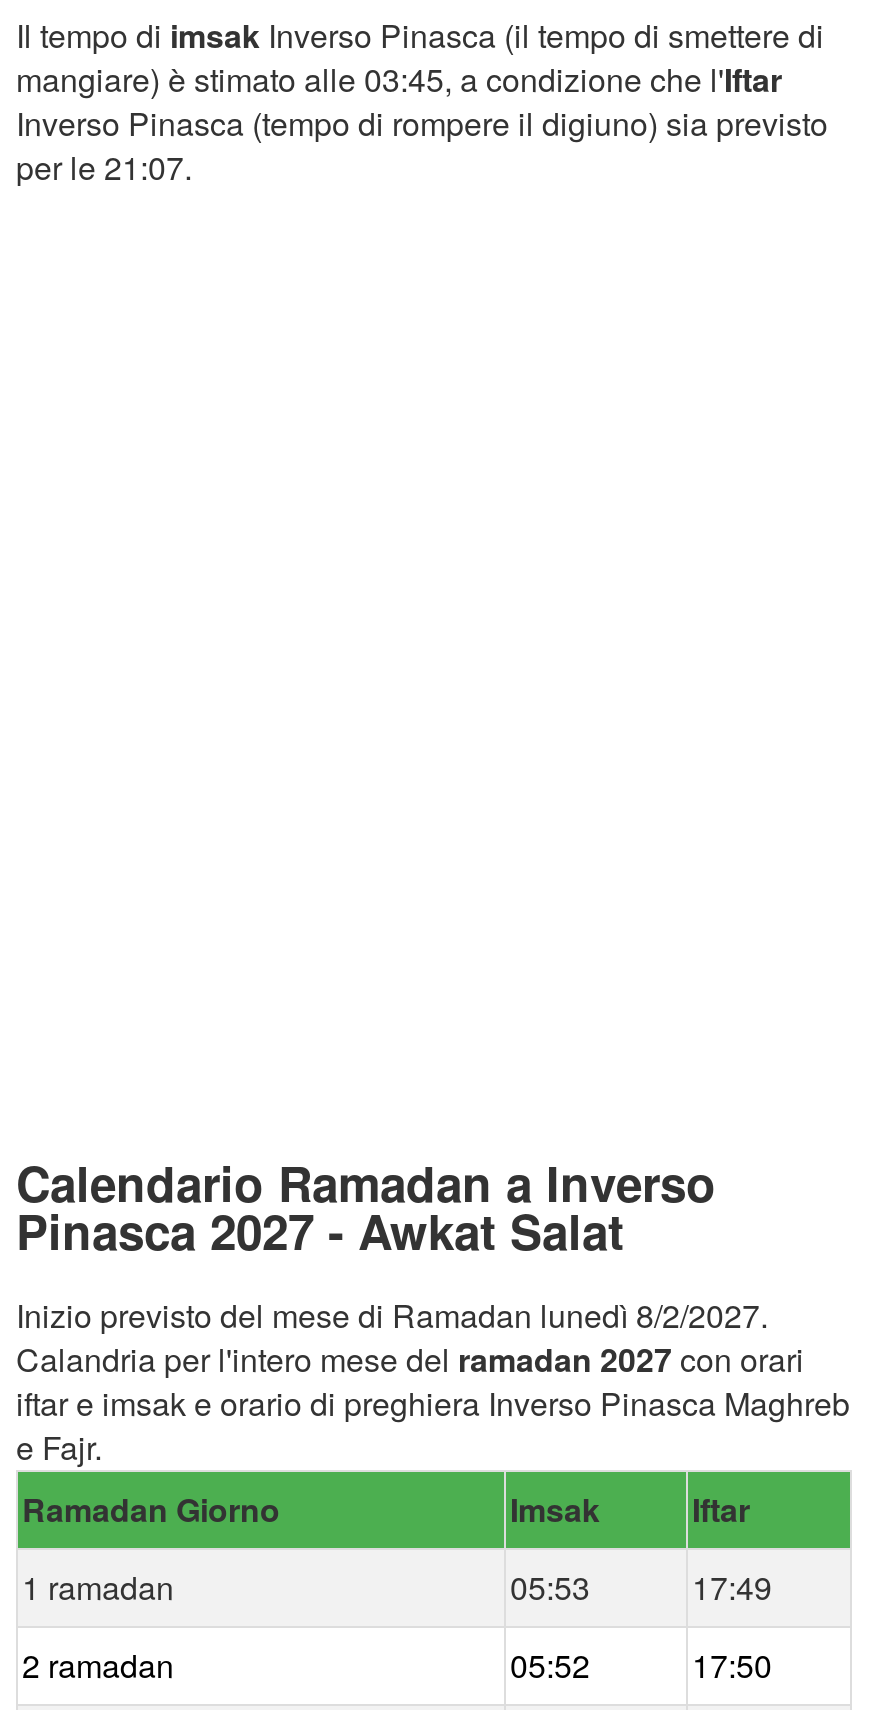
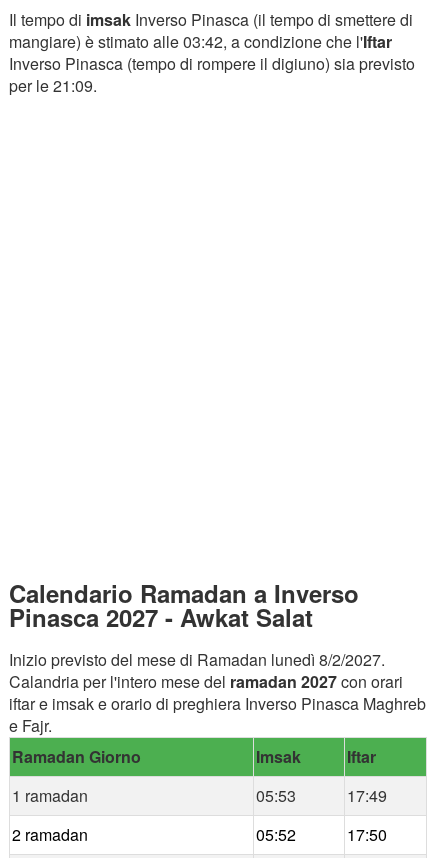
- mangiare) è stimato alle 03:45, a condizione che l'Iftar
+ mangiare) è stimato alle 03:42, a condizione che l'Iftar

- per le 21:07.
+ per le 21:09.
